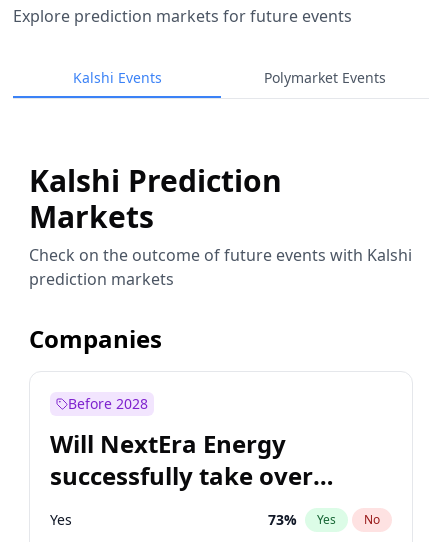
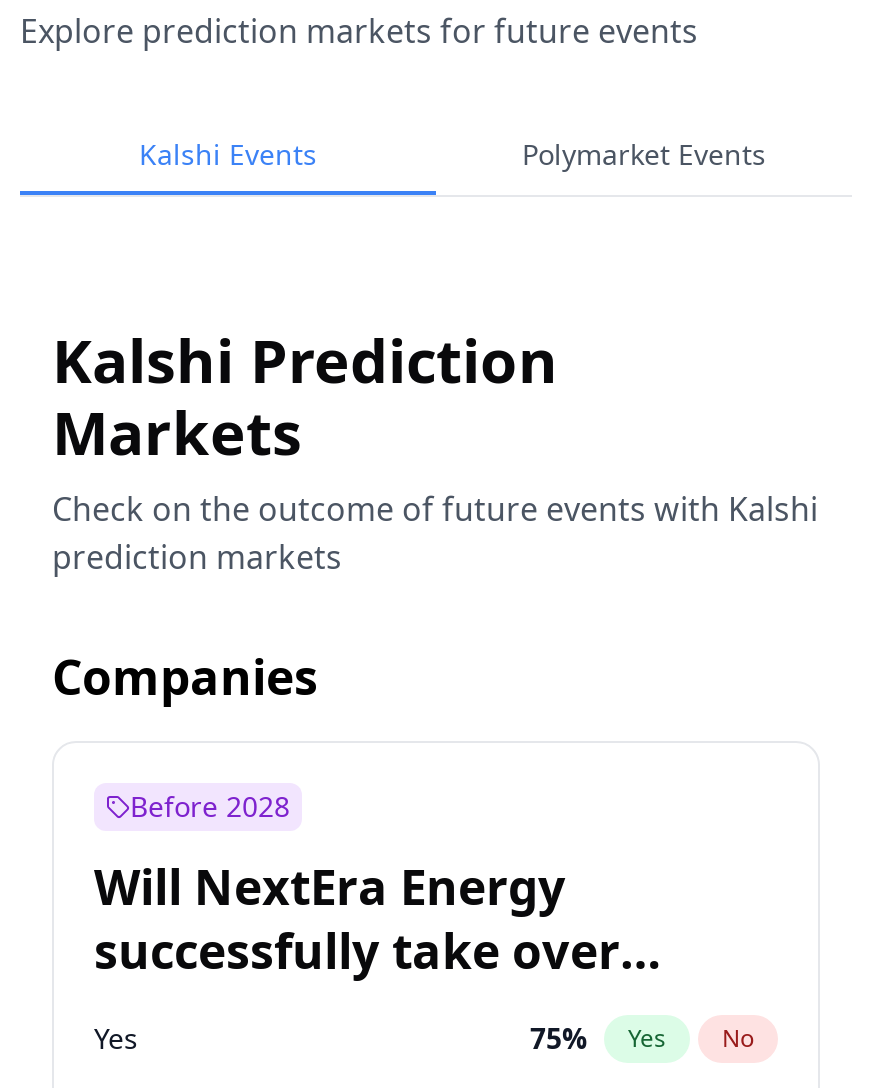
- 73%
+ 75%
